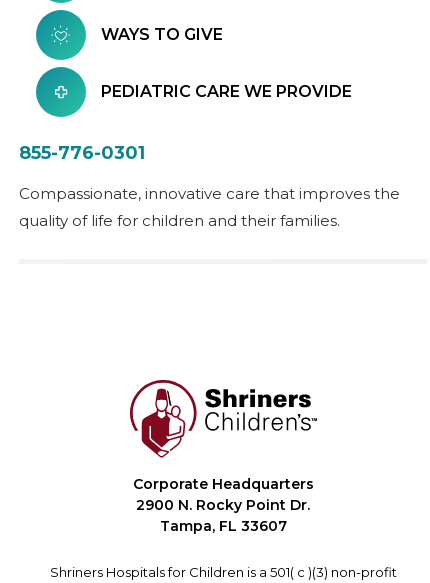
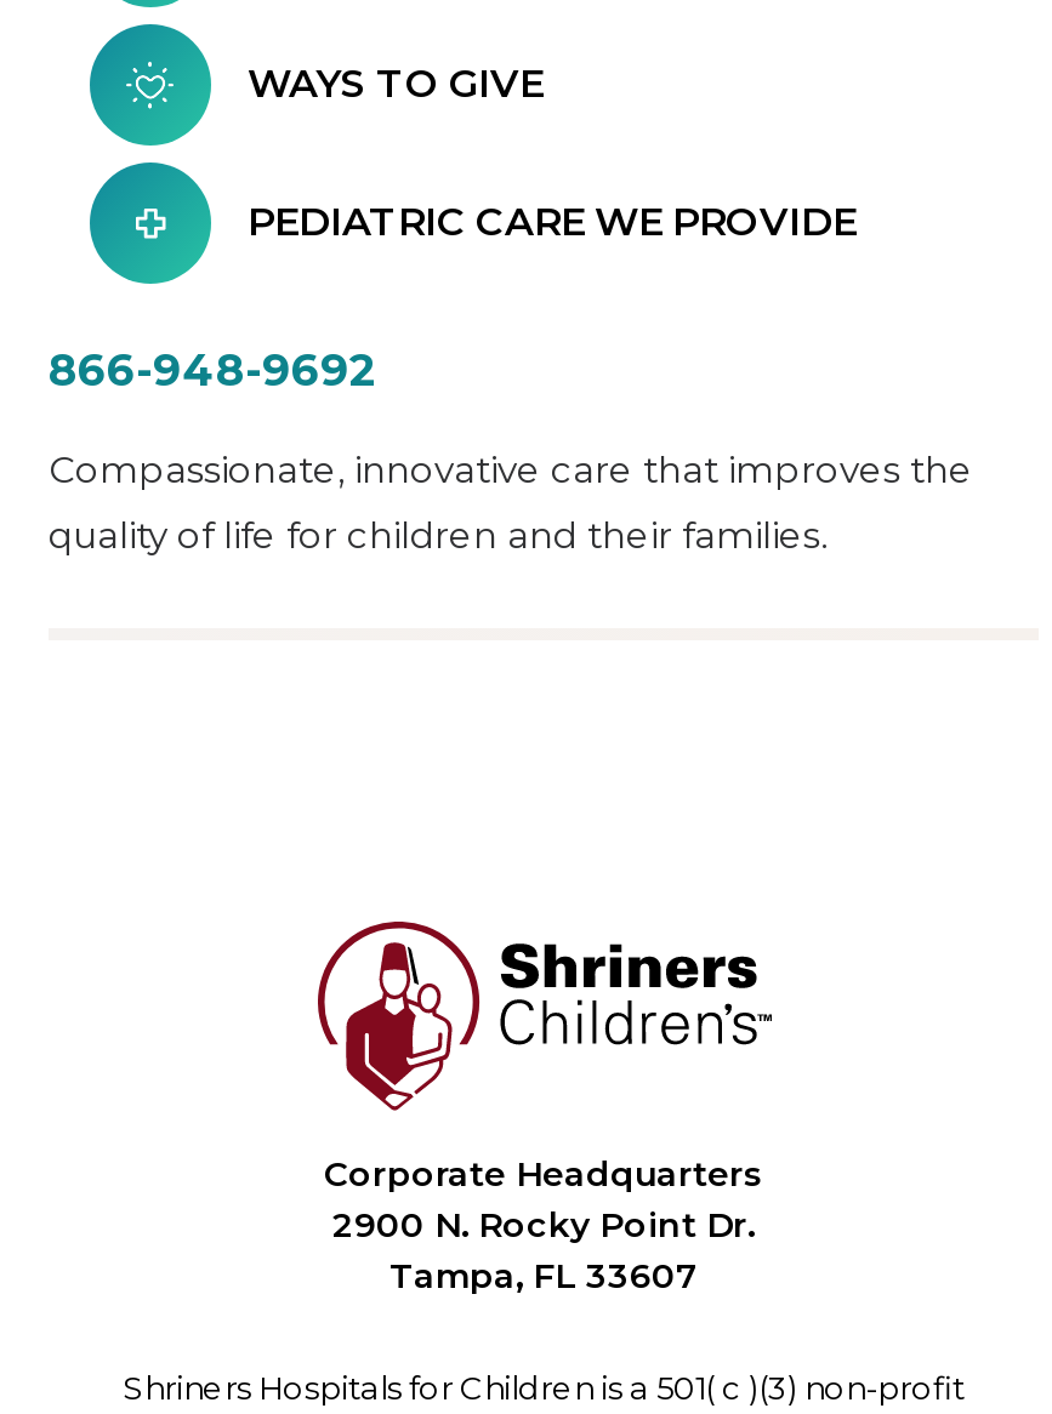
- 855-776-0301
+ 866-948-9692
